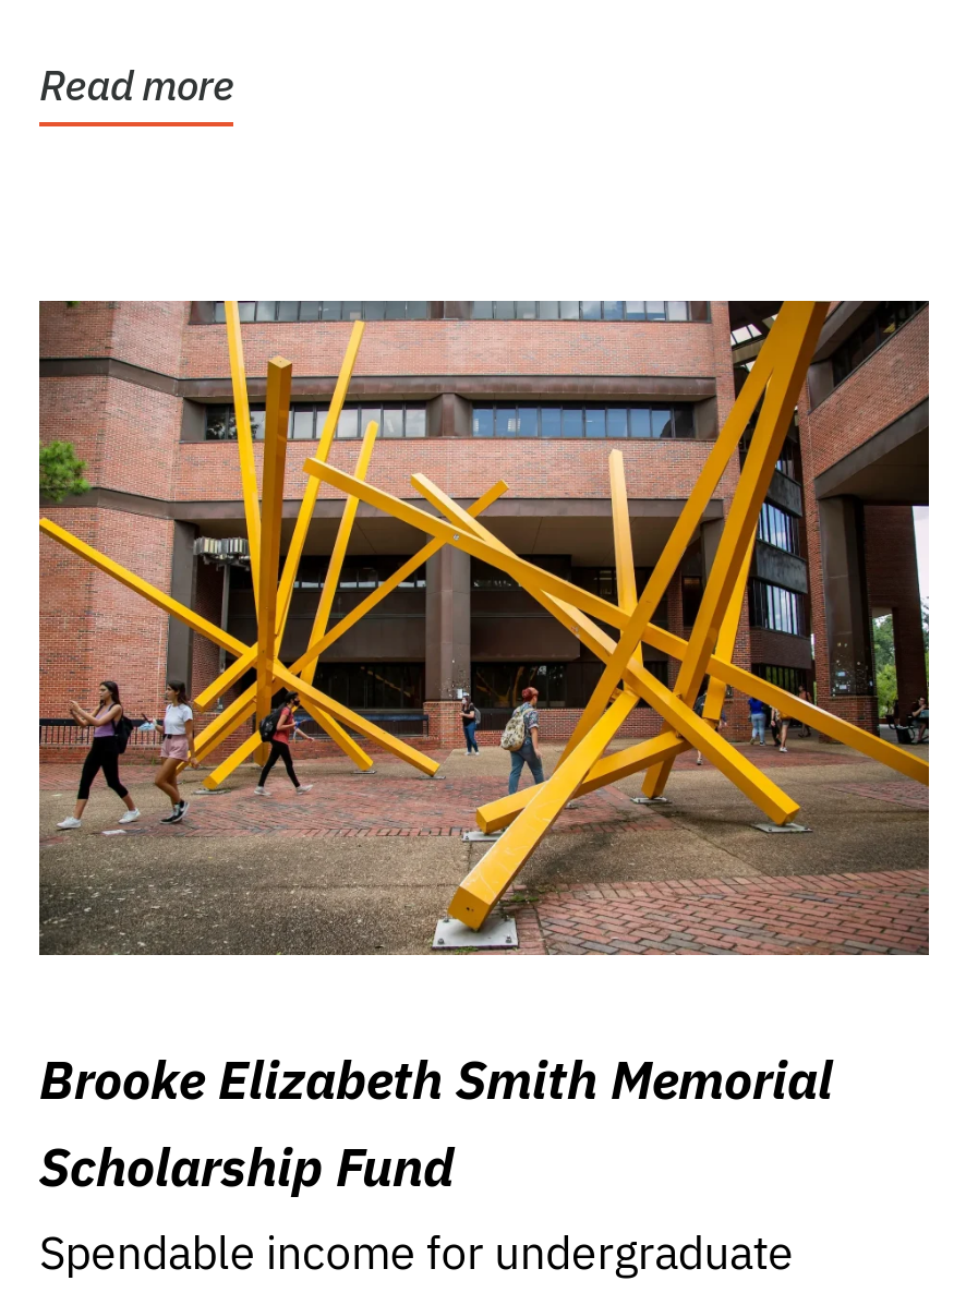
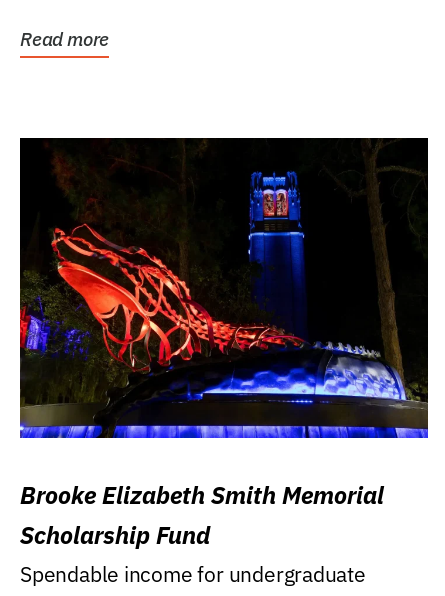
- [image]
+ [image]
